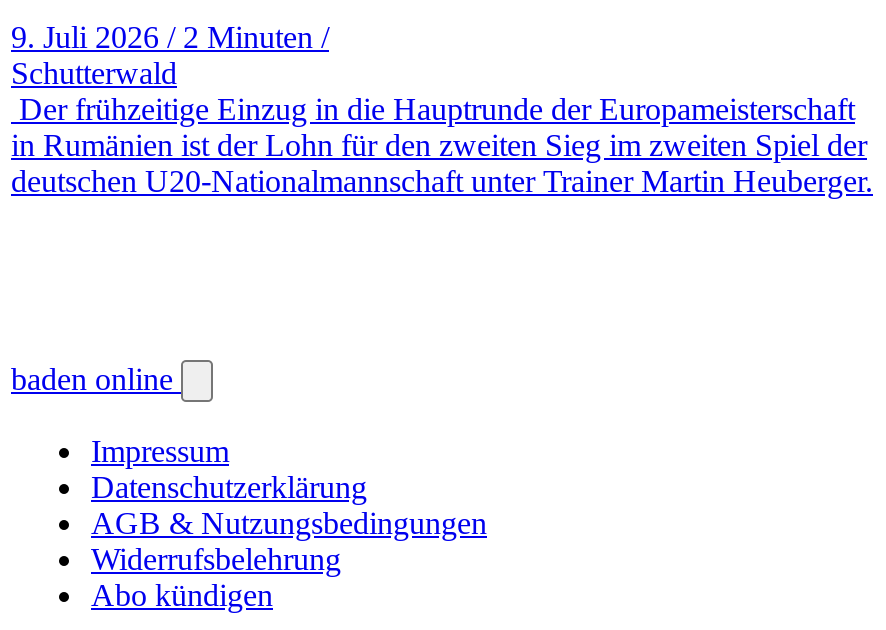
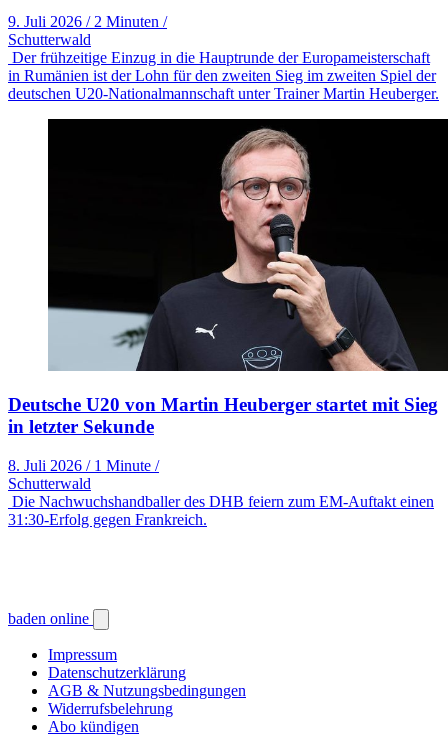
+ [image]
+ Deutsche U20 von Martin Heuberger startet mit Sieg
+ in letzter Sekunde
+ 8. Juli 2026 / 1 Minute /
+ Schutterwald
+ Die Nachwuchshandballer des DHB feiern zum EM-Auftakt einen
+ 31:30-Erfolg gegen Frankreich.
